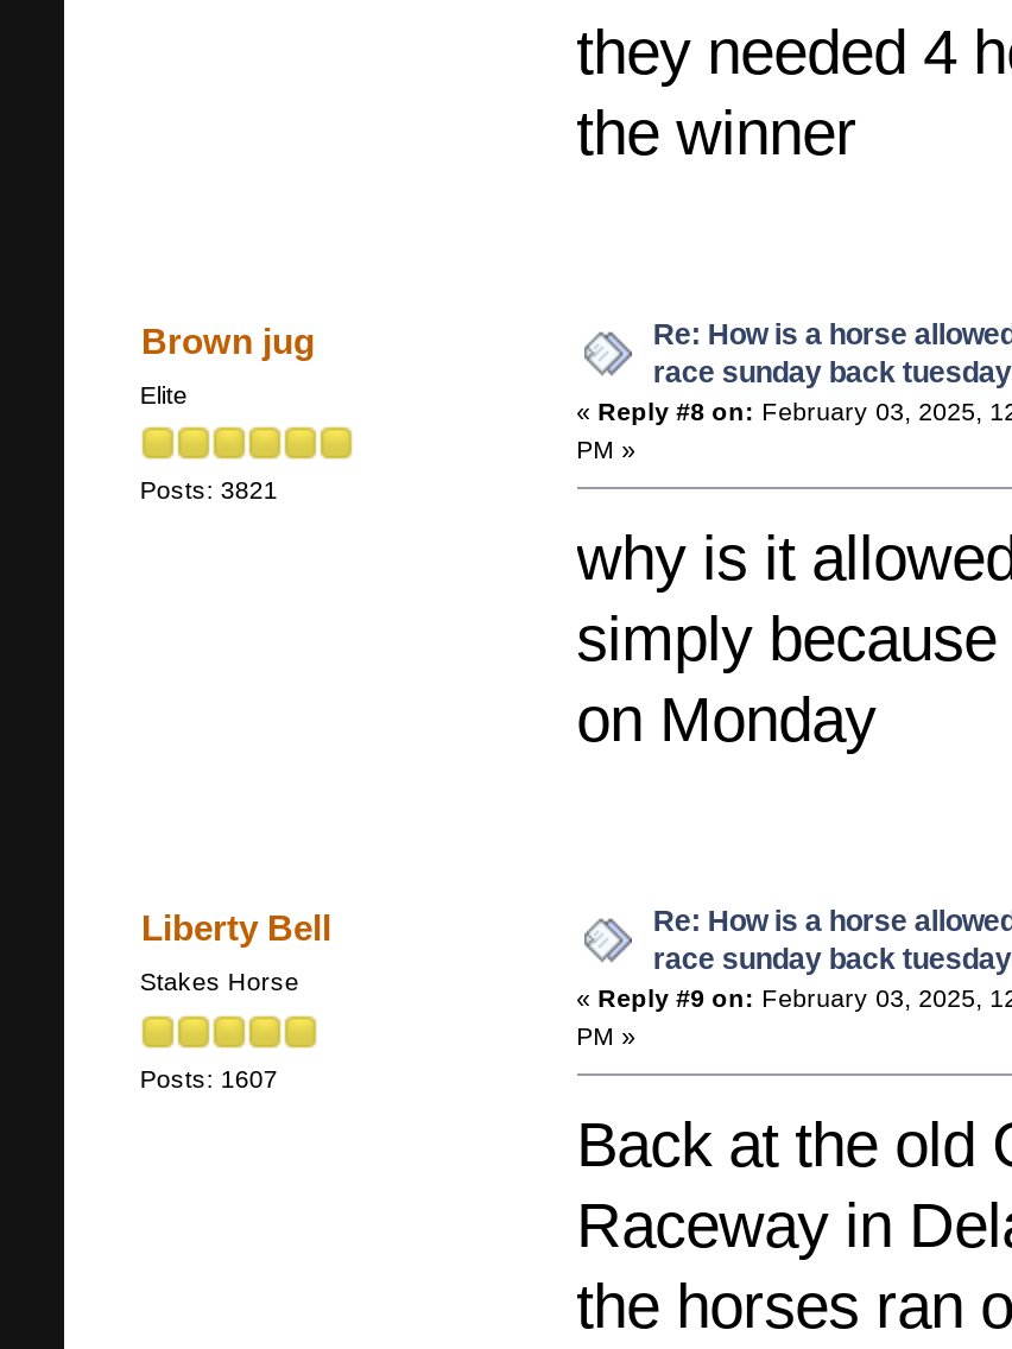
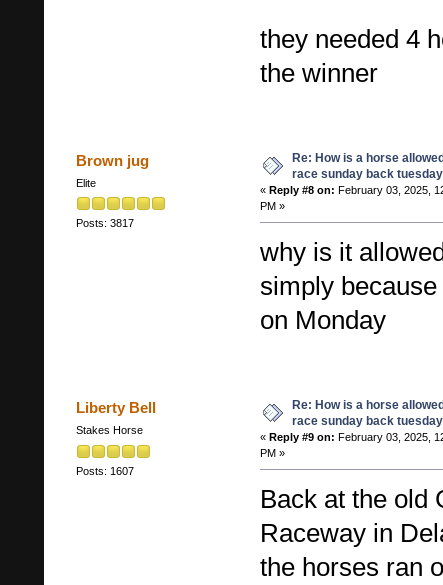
- Posts: 3821
+ Posts: 3817
